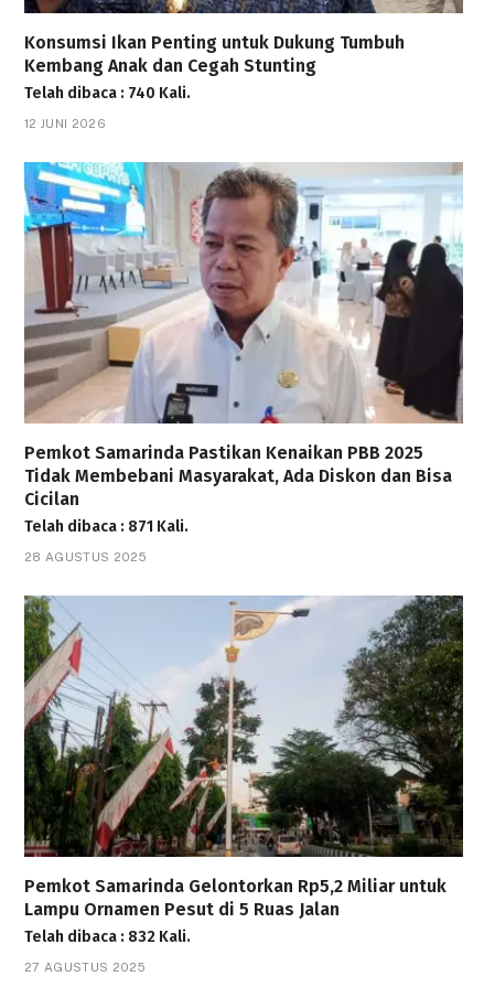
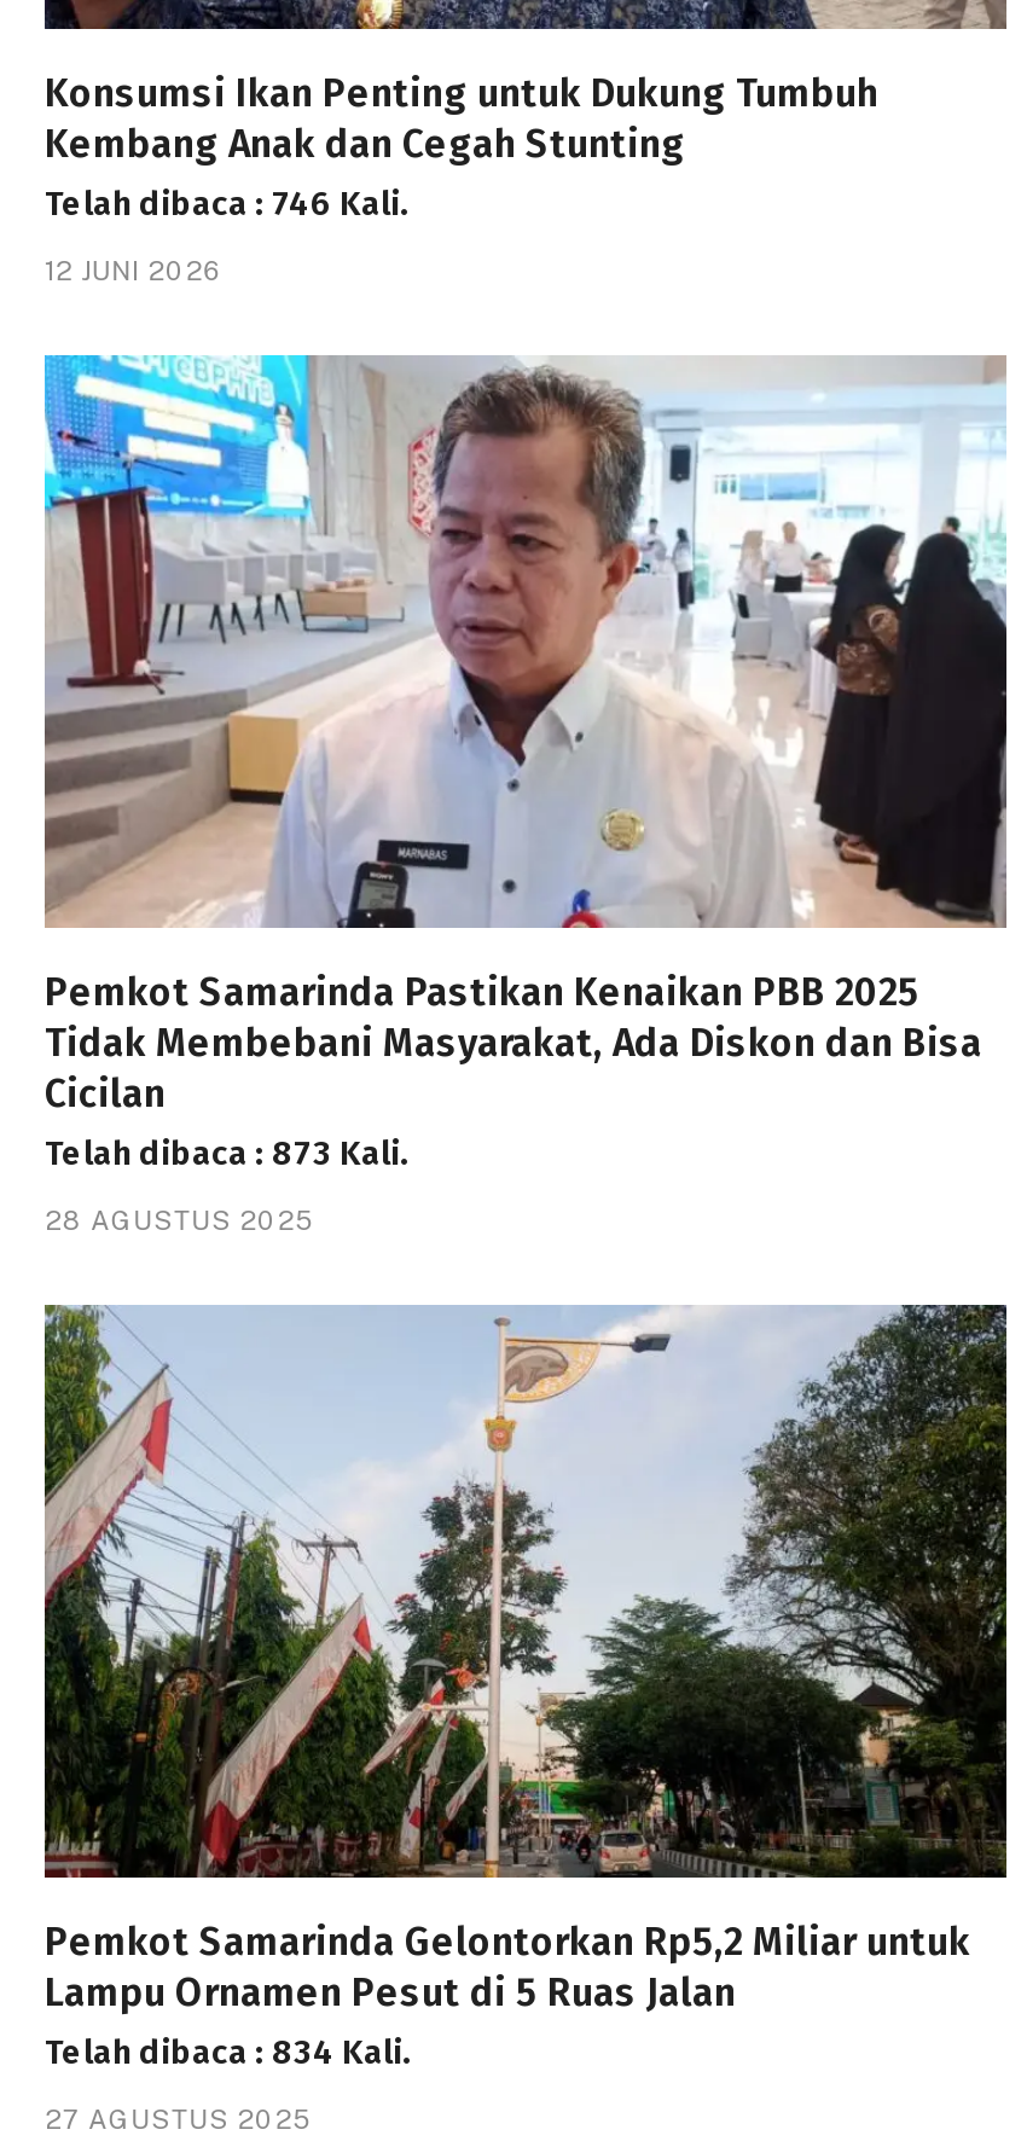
- Telah dibaca : 740 Kali.
+ Telah dibaca : 746 Kali.

- Telah dibaca : 871 Kali.
+ Telah dibaca : 873 Kali.

- Telah dibaca : 832 Kali.
+ Telah dibaca : 834 Kali.
